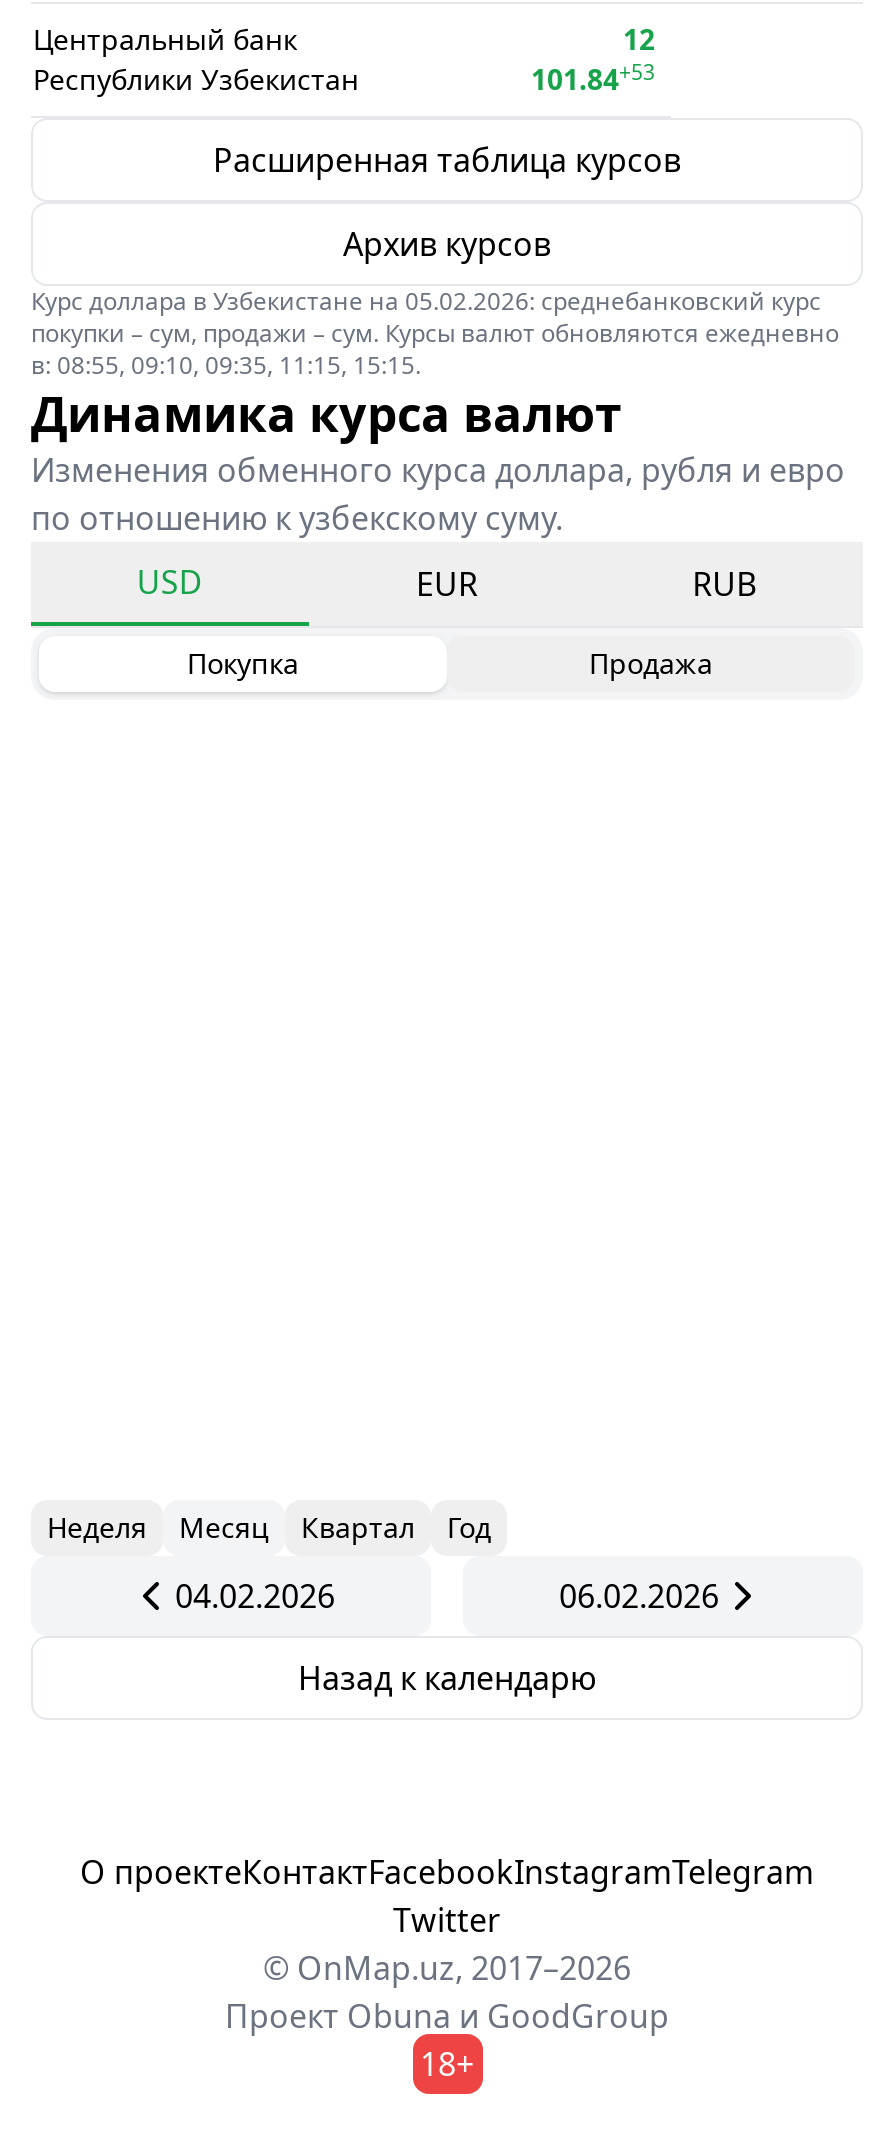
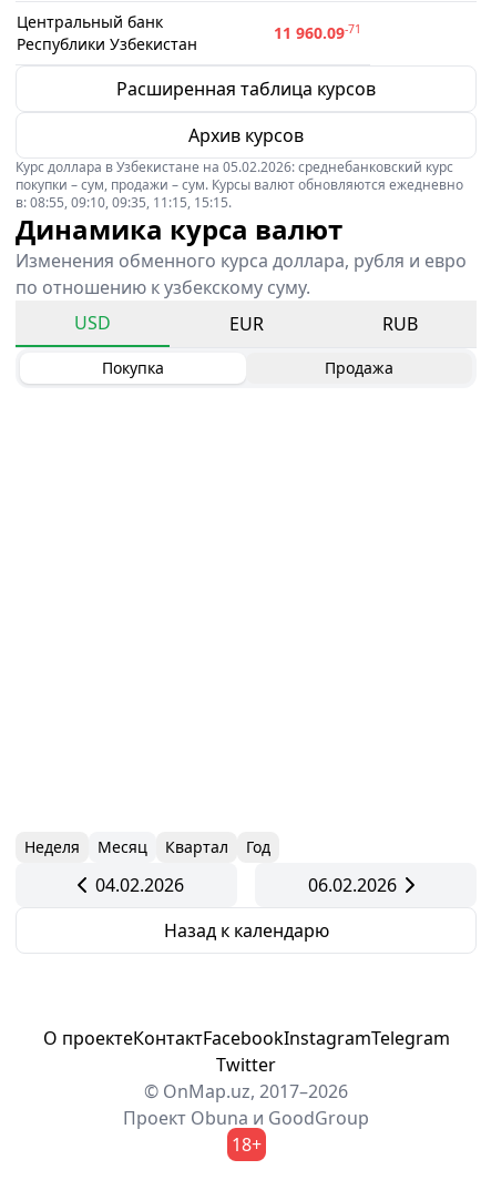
- 12
- 101.84+53
+ 11 960.09-71
